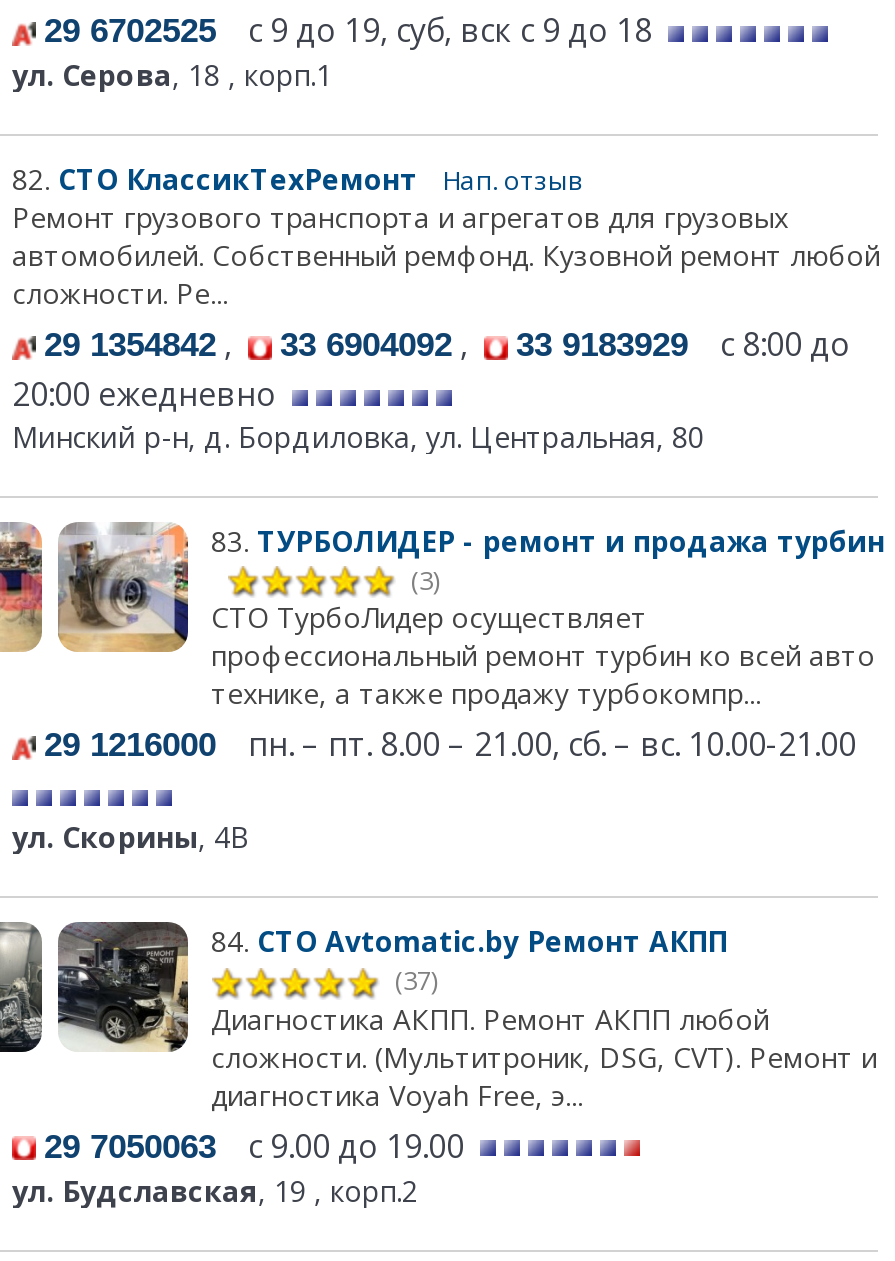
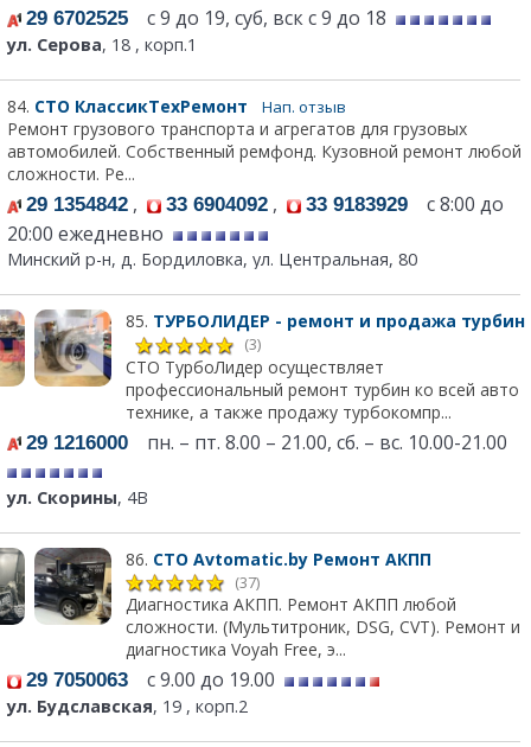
- 82. СТО КлассикТехРемонт Нап. отзыв
+ 84. СТО КлассикТехРемонт Нап. отзыв

- 83. ТУРБОЛИДЕР - ремонт и продажа турбин
+ 85. ТУРБОЛИДЕР - ремонт и продажа турбин

- 84. СТО Avtomatic.by Ремонт АКПП
+ 86. СТО Avtomatic.by Ремонт АКПП
